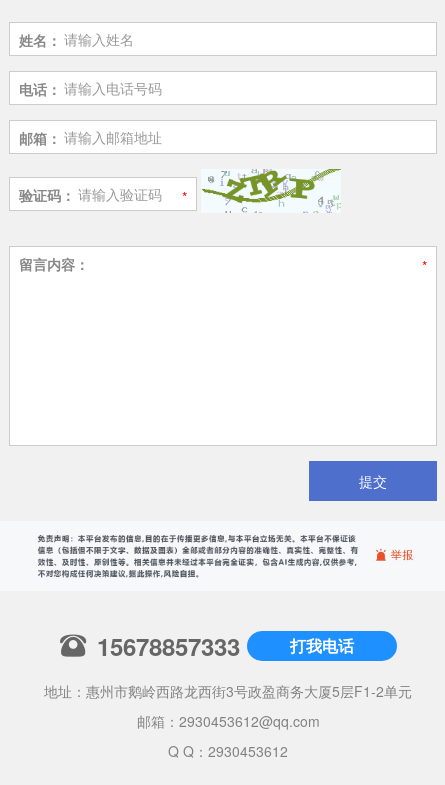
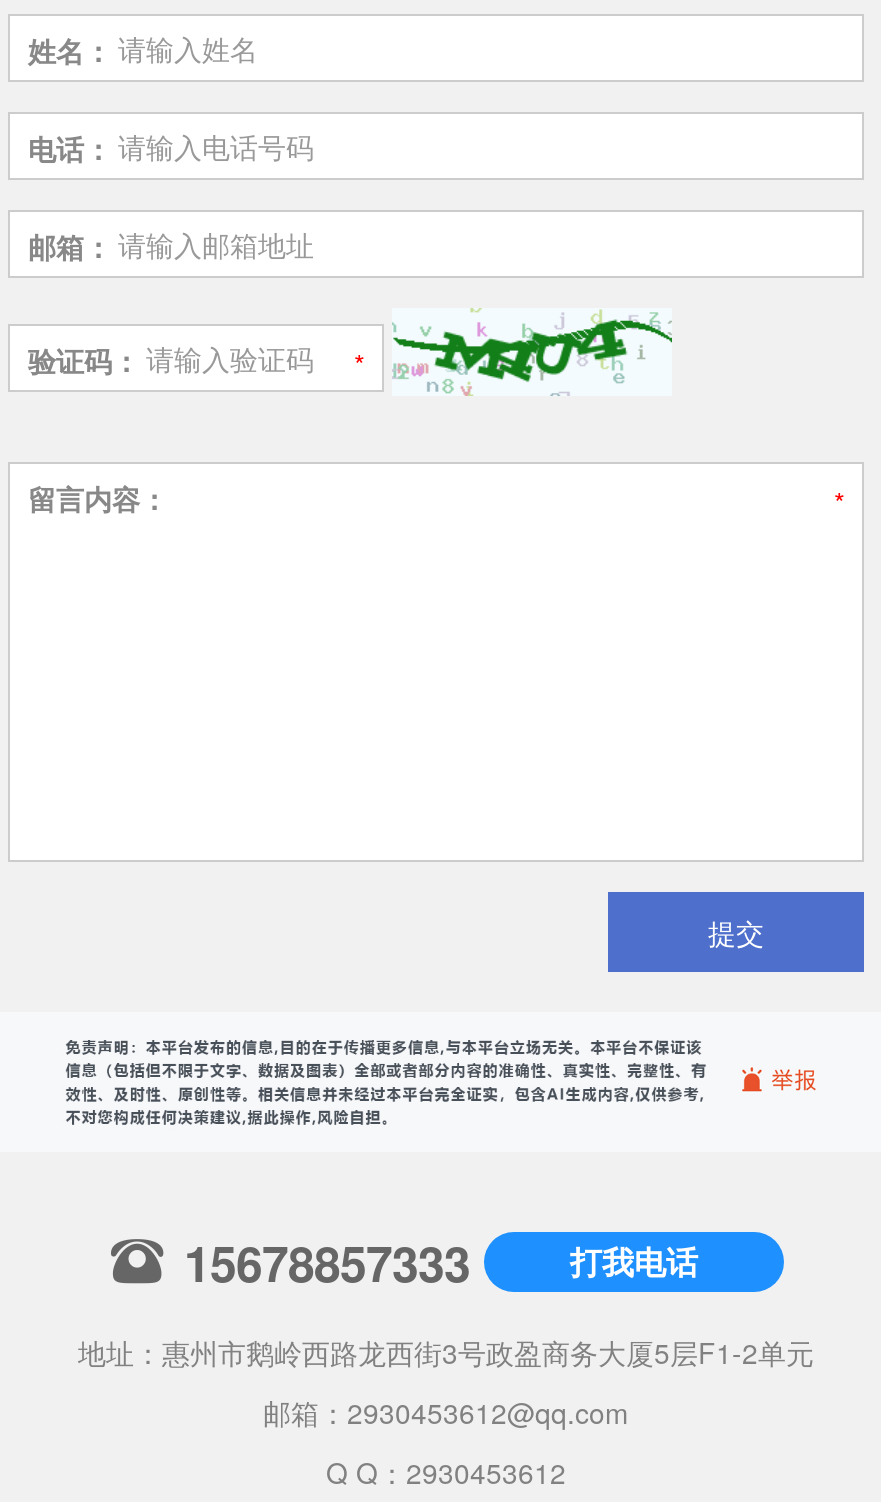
- [image]
+ [image]
